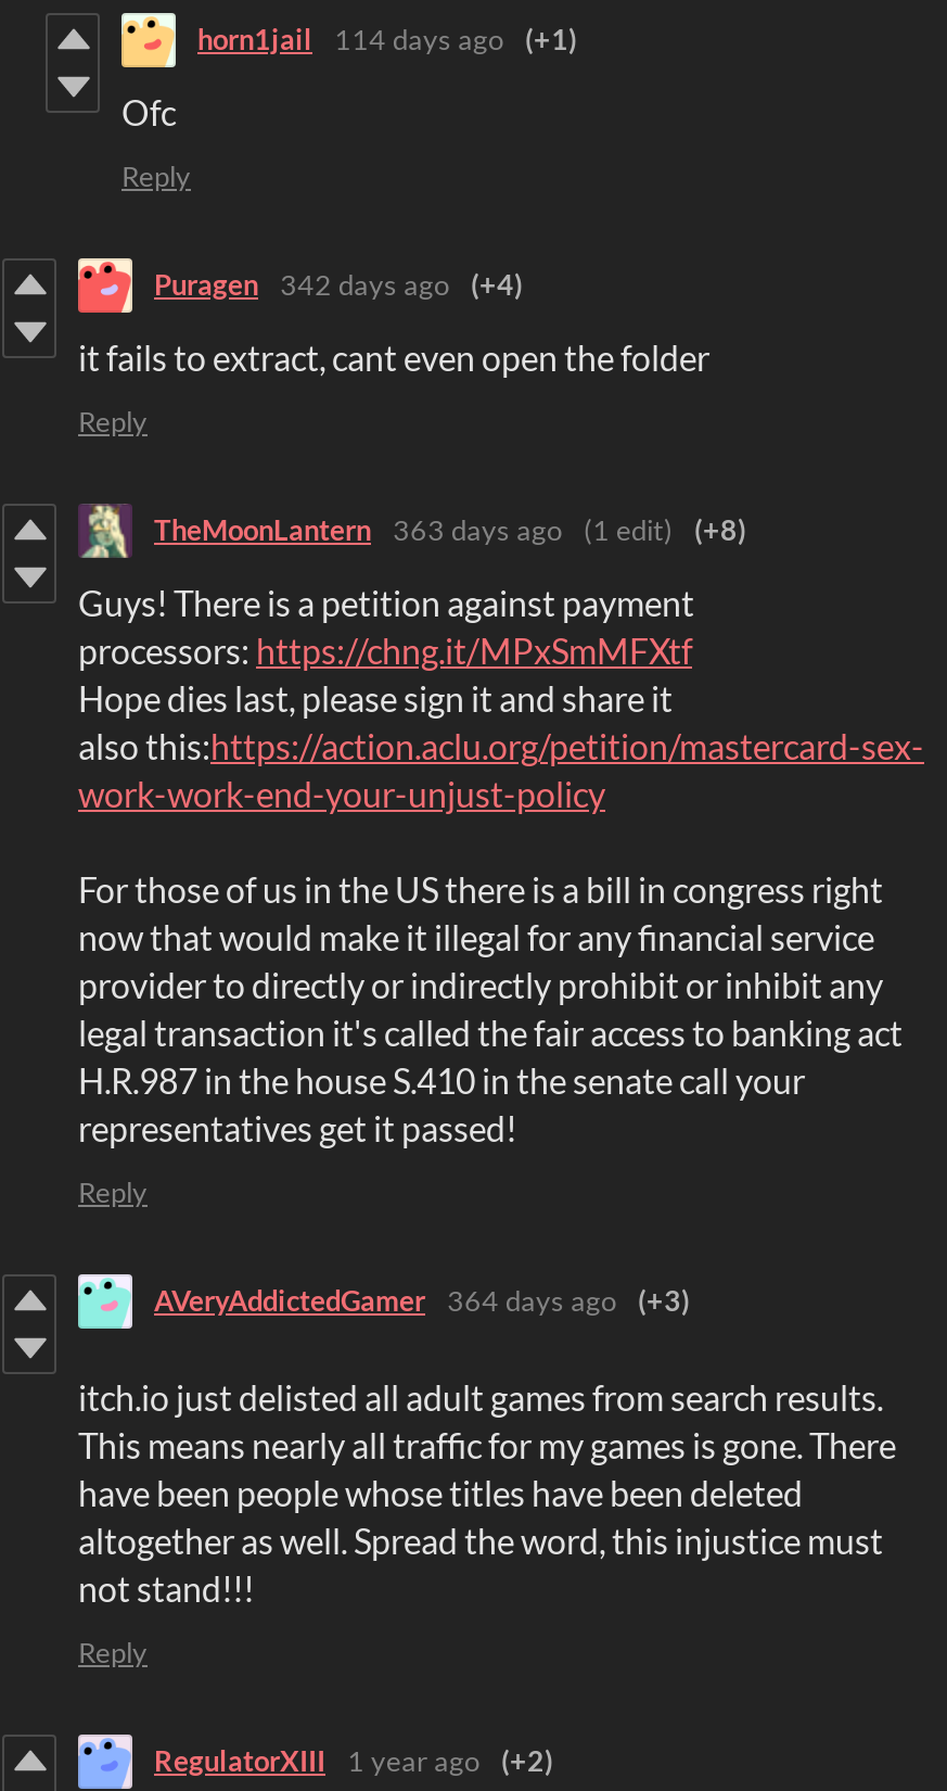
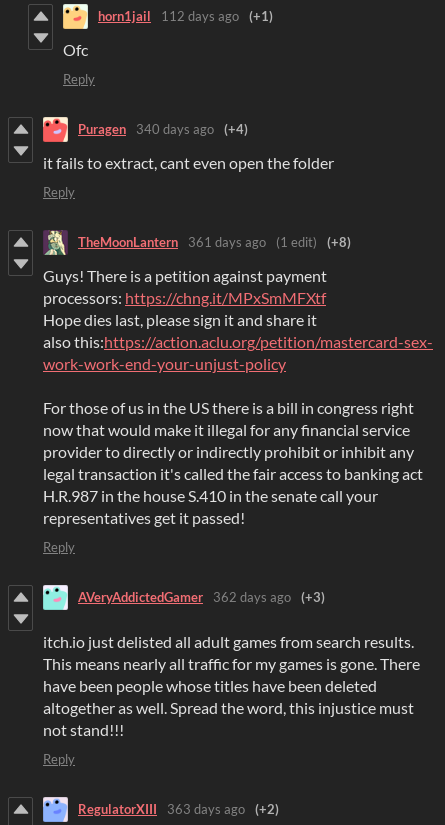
- horn1jail 114 days ago (+1)
+ horn1jail 112 days ago (+1)

- Puragen 342 days ago (+4)
+ Puragen 340 days ago (+4)

- TheMoonLantern 363 days ago (1 edit) (+8)
+ TheMoonLantern 361 days ago (1 edit) (+8)

- AVeryAddictedGamer 364 days ago (+3)
+ AVeryAddictedGamer 362 days ago (+3)

- RegulatorXIII 1 year ago (+2)
+ RegulatorXIII 363 days ago (+2)
